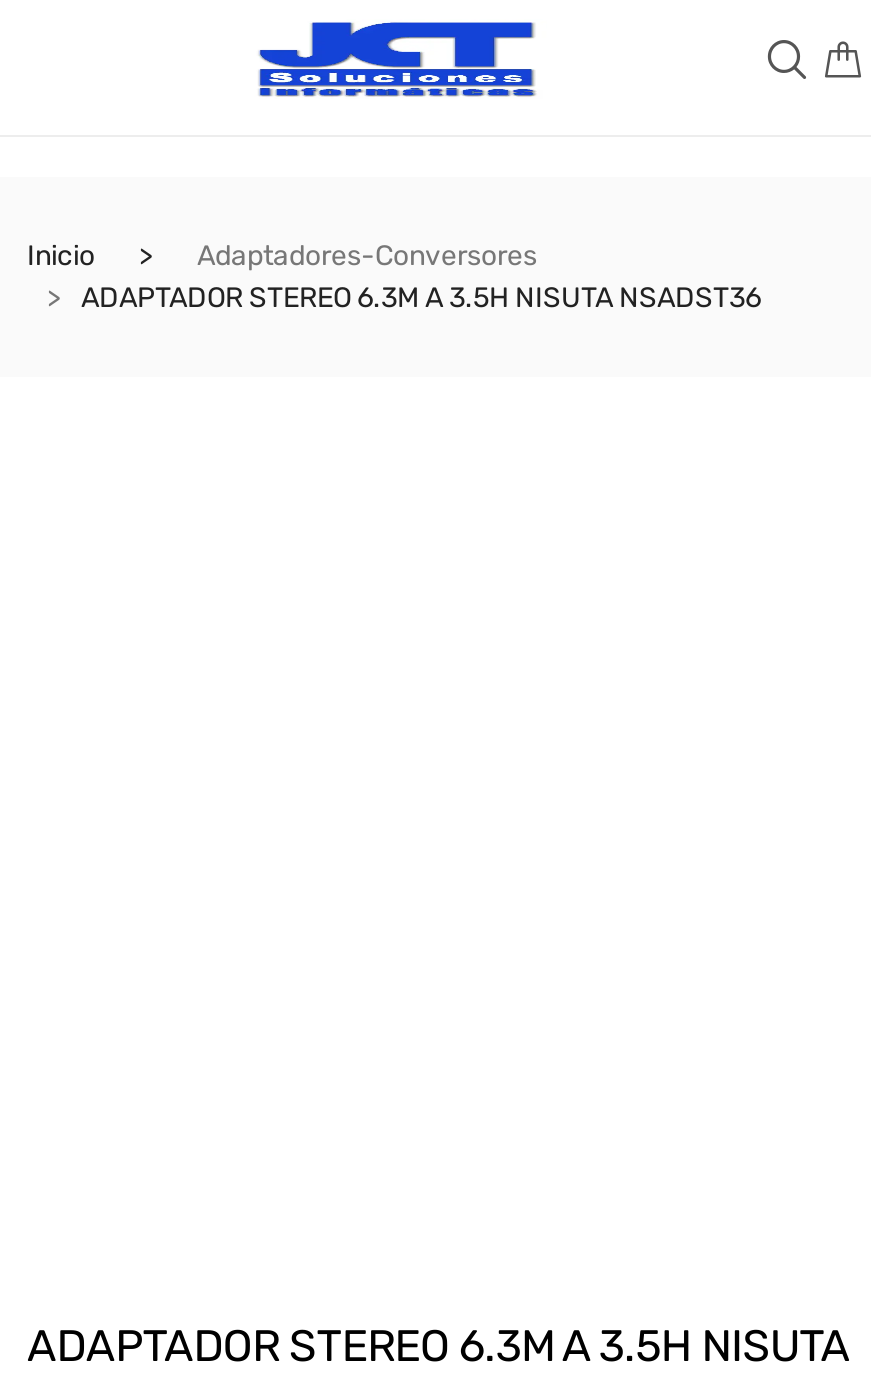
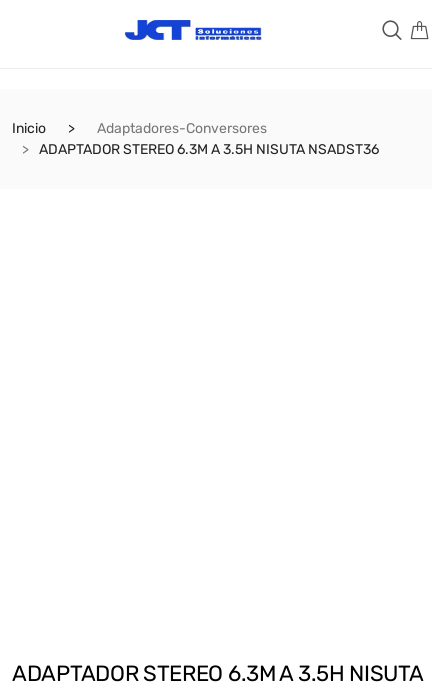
- [image]
+ [image]
